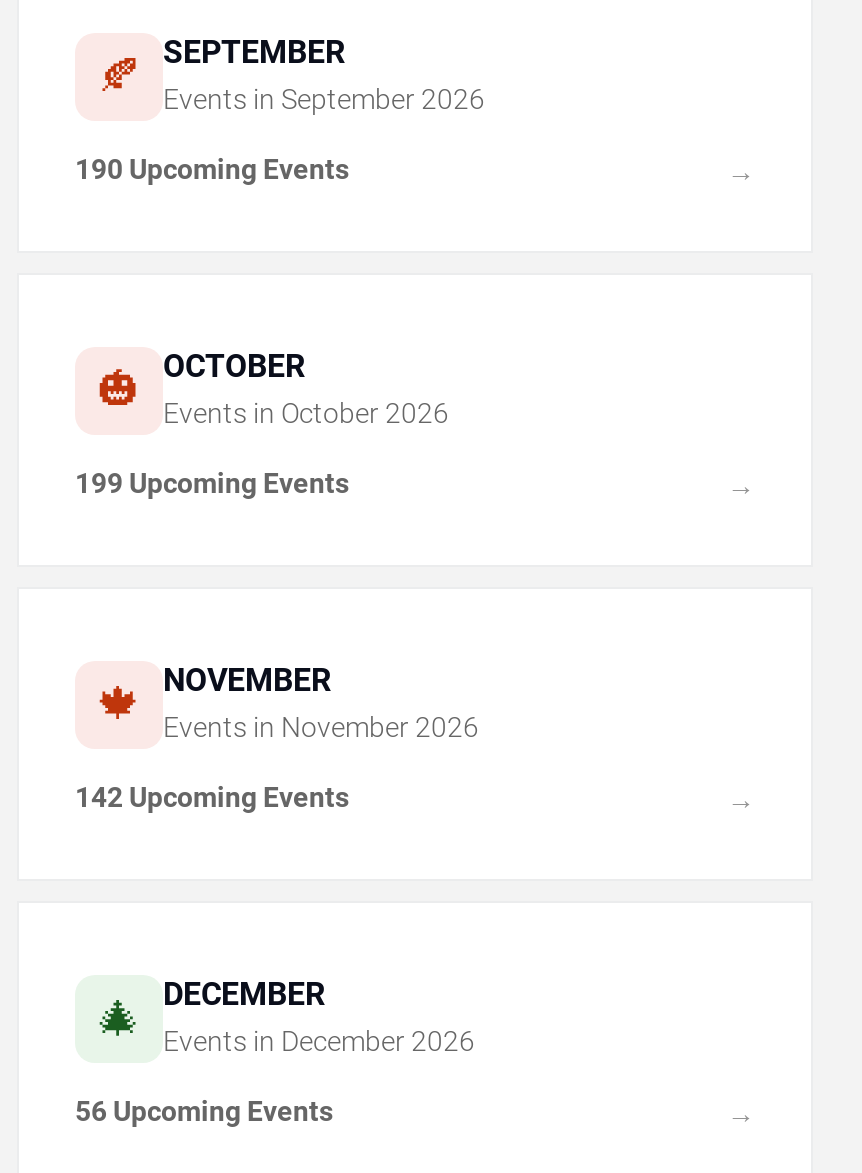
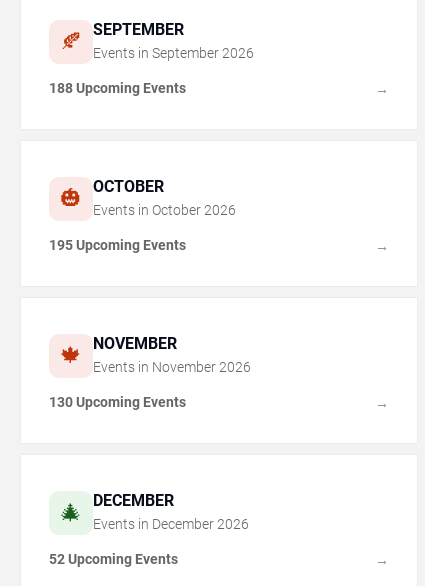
- 190 Upcoming Events
+ 188 Upcoming Events

- 199 Upcoming Events
+ 195 Upcoming Events

- 142 Upcoming Events
+ 130 Upcoming Events

- 56 Upcoming Events
+ 52 Upcoming Events
